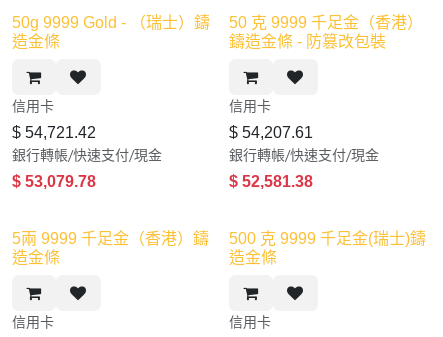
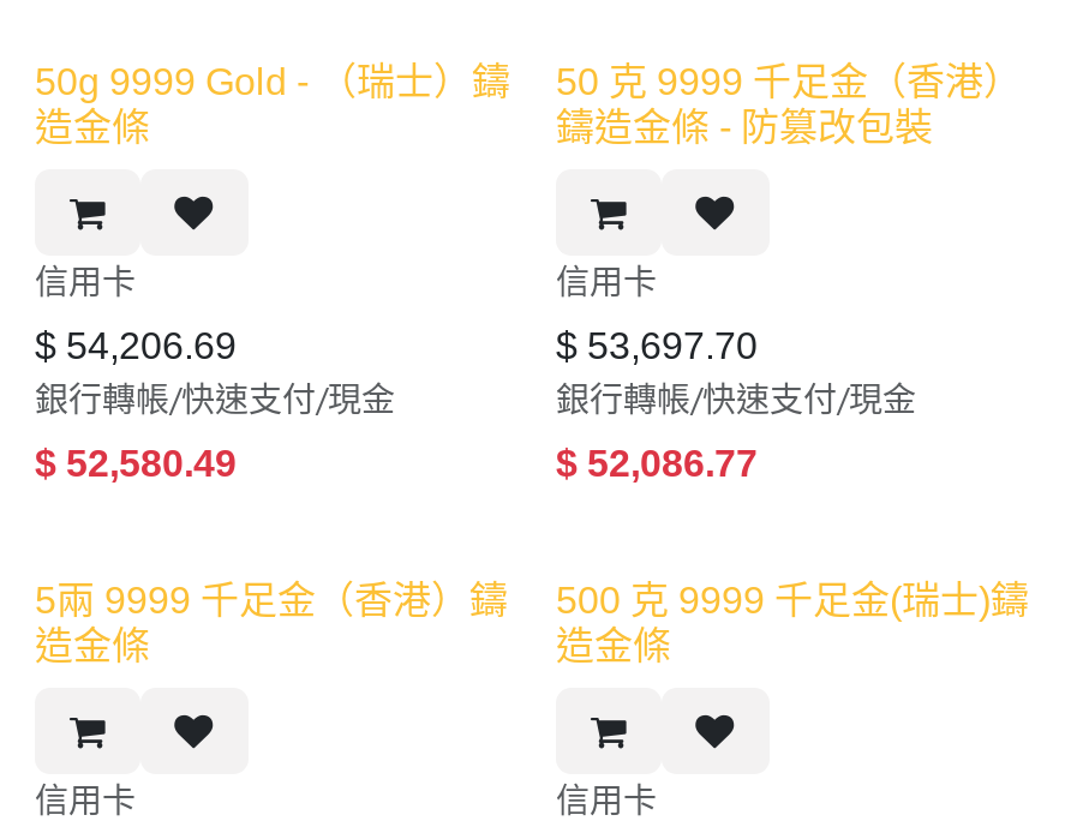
- $54,721.42
+ $54,206.69

- $54,207.61
+ $53,697.70

- $53,079.78
+ $52,580.49

- $52,581.38
+ $52,086.77
